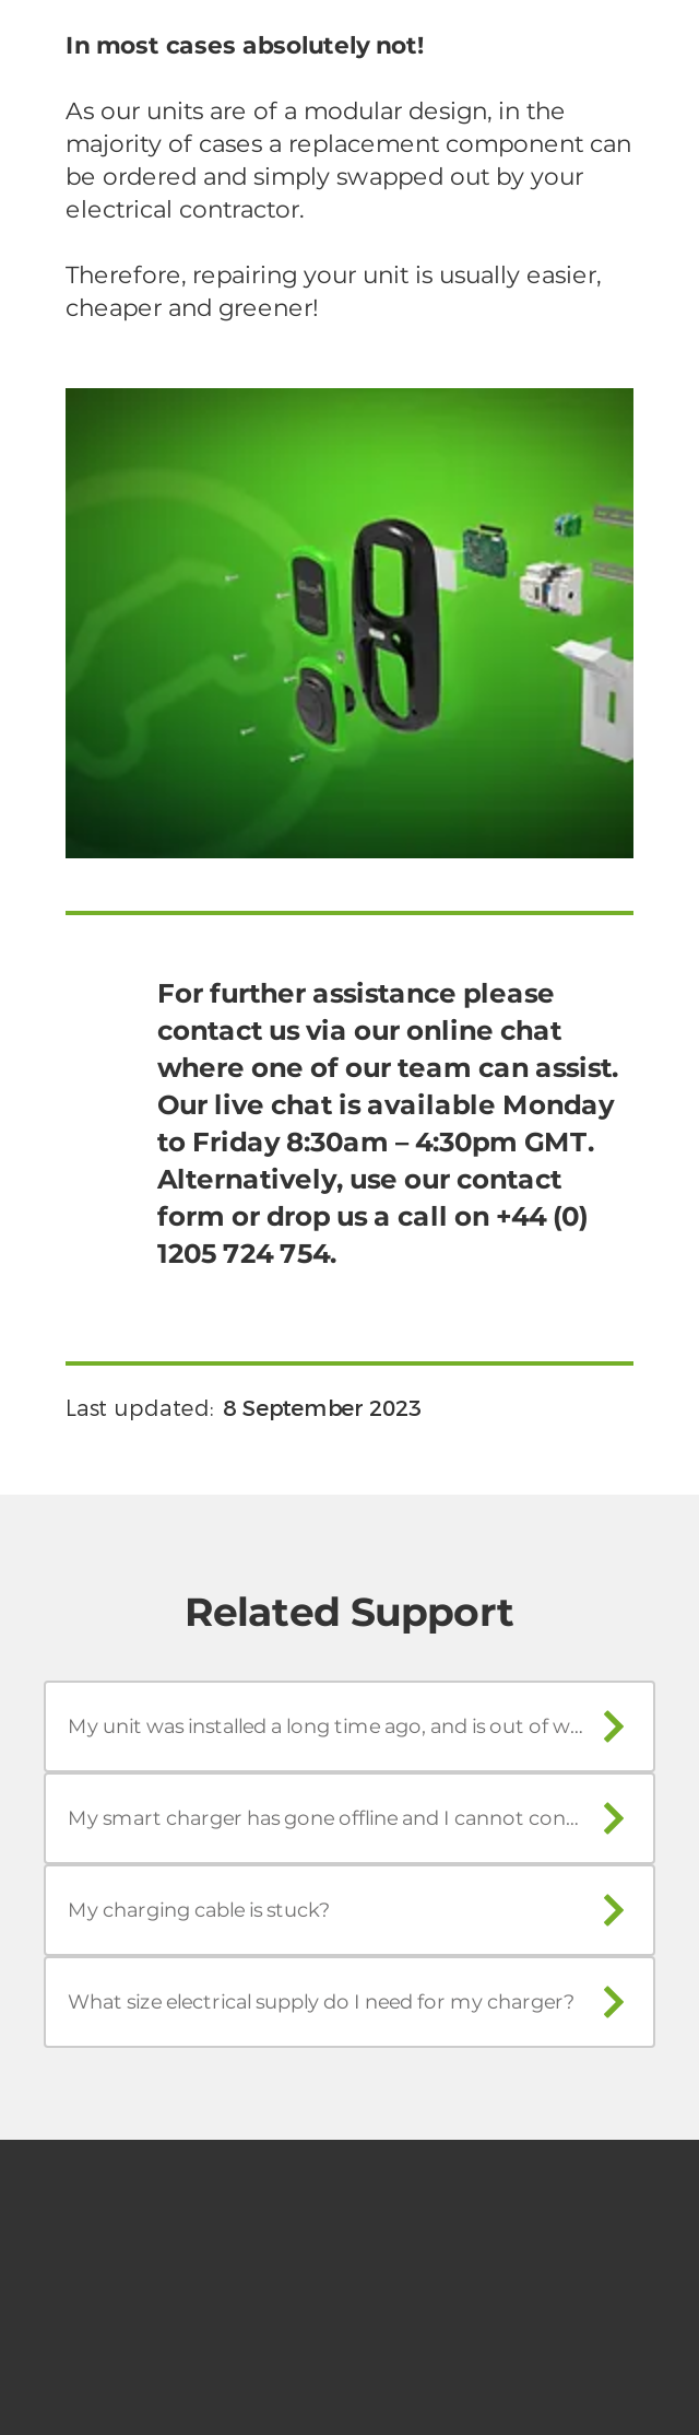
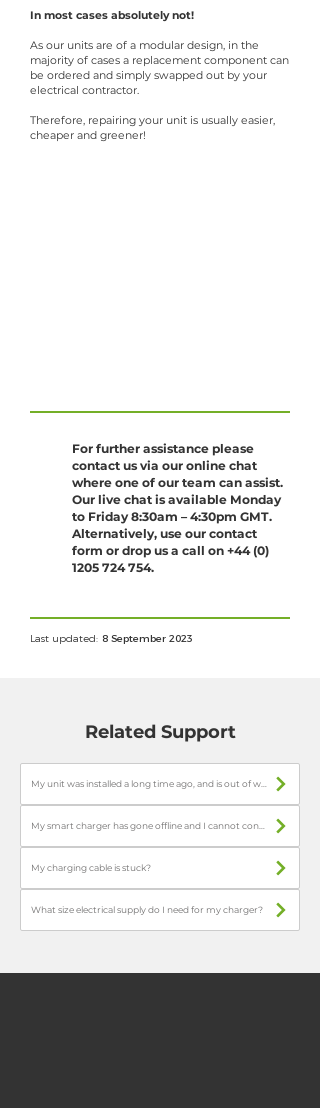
- [image]
